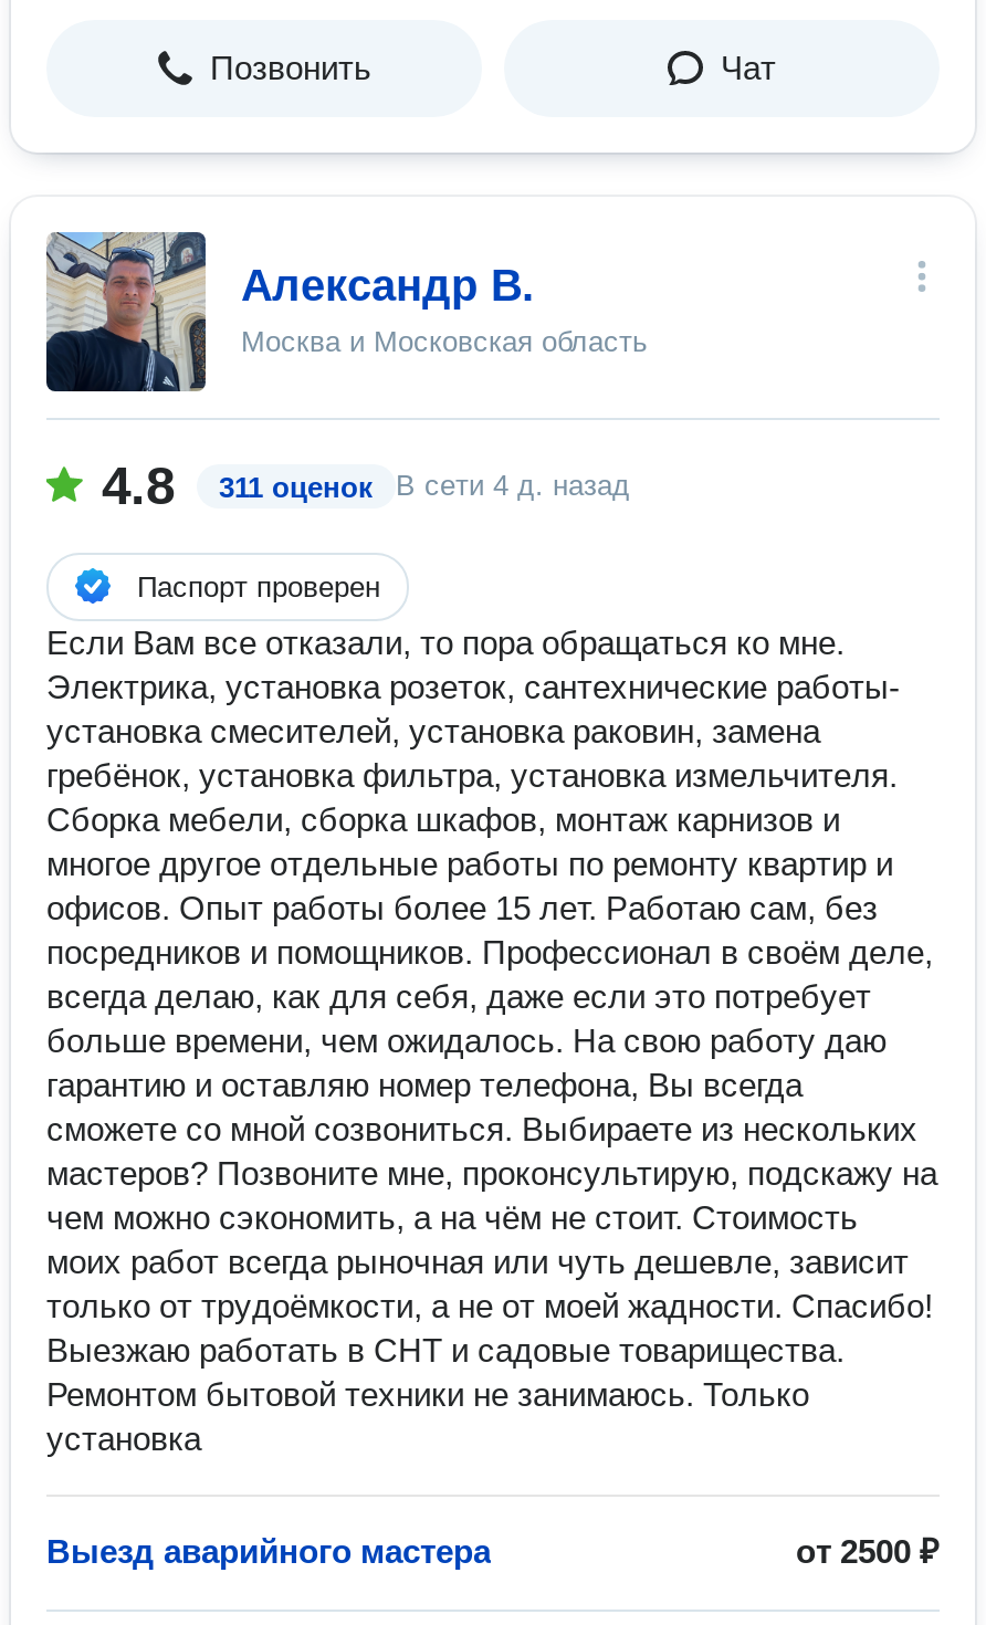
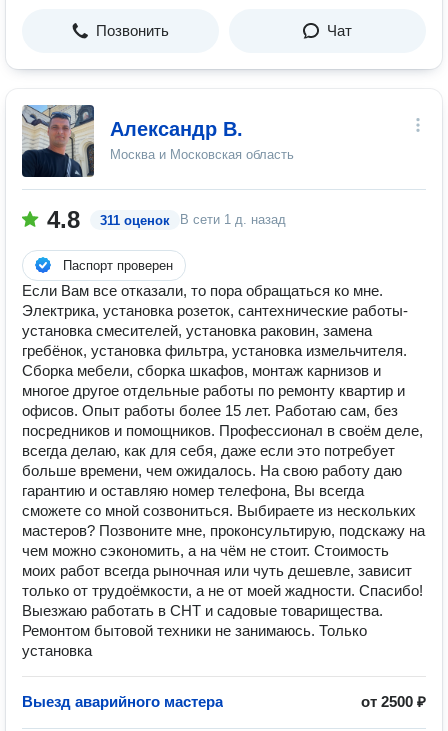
- 4.8 311 оценок В сети 4 д. назад
+ 4.8 311 оценок В сети 1 д. назад
